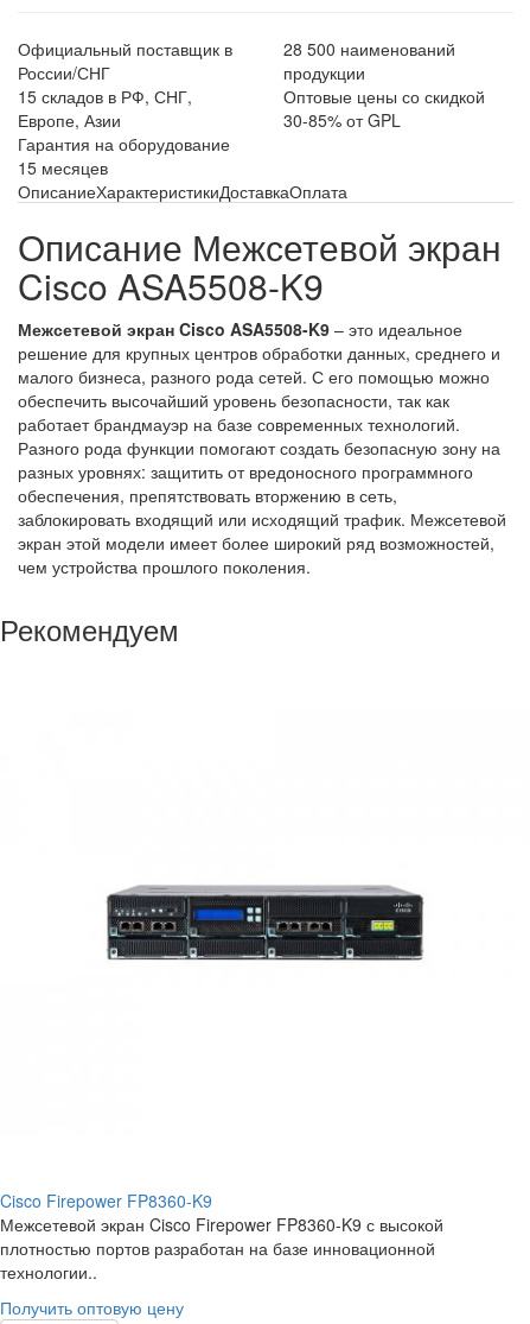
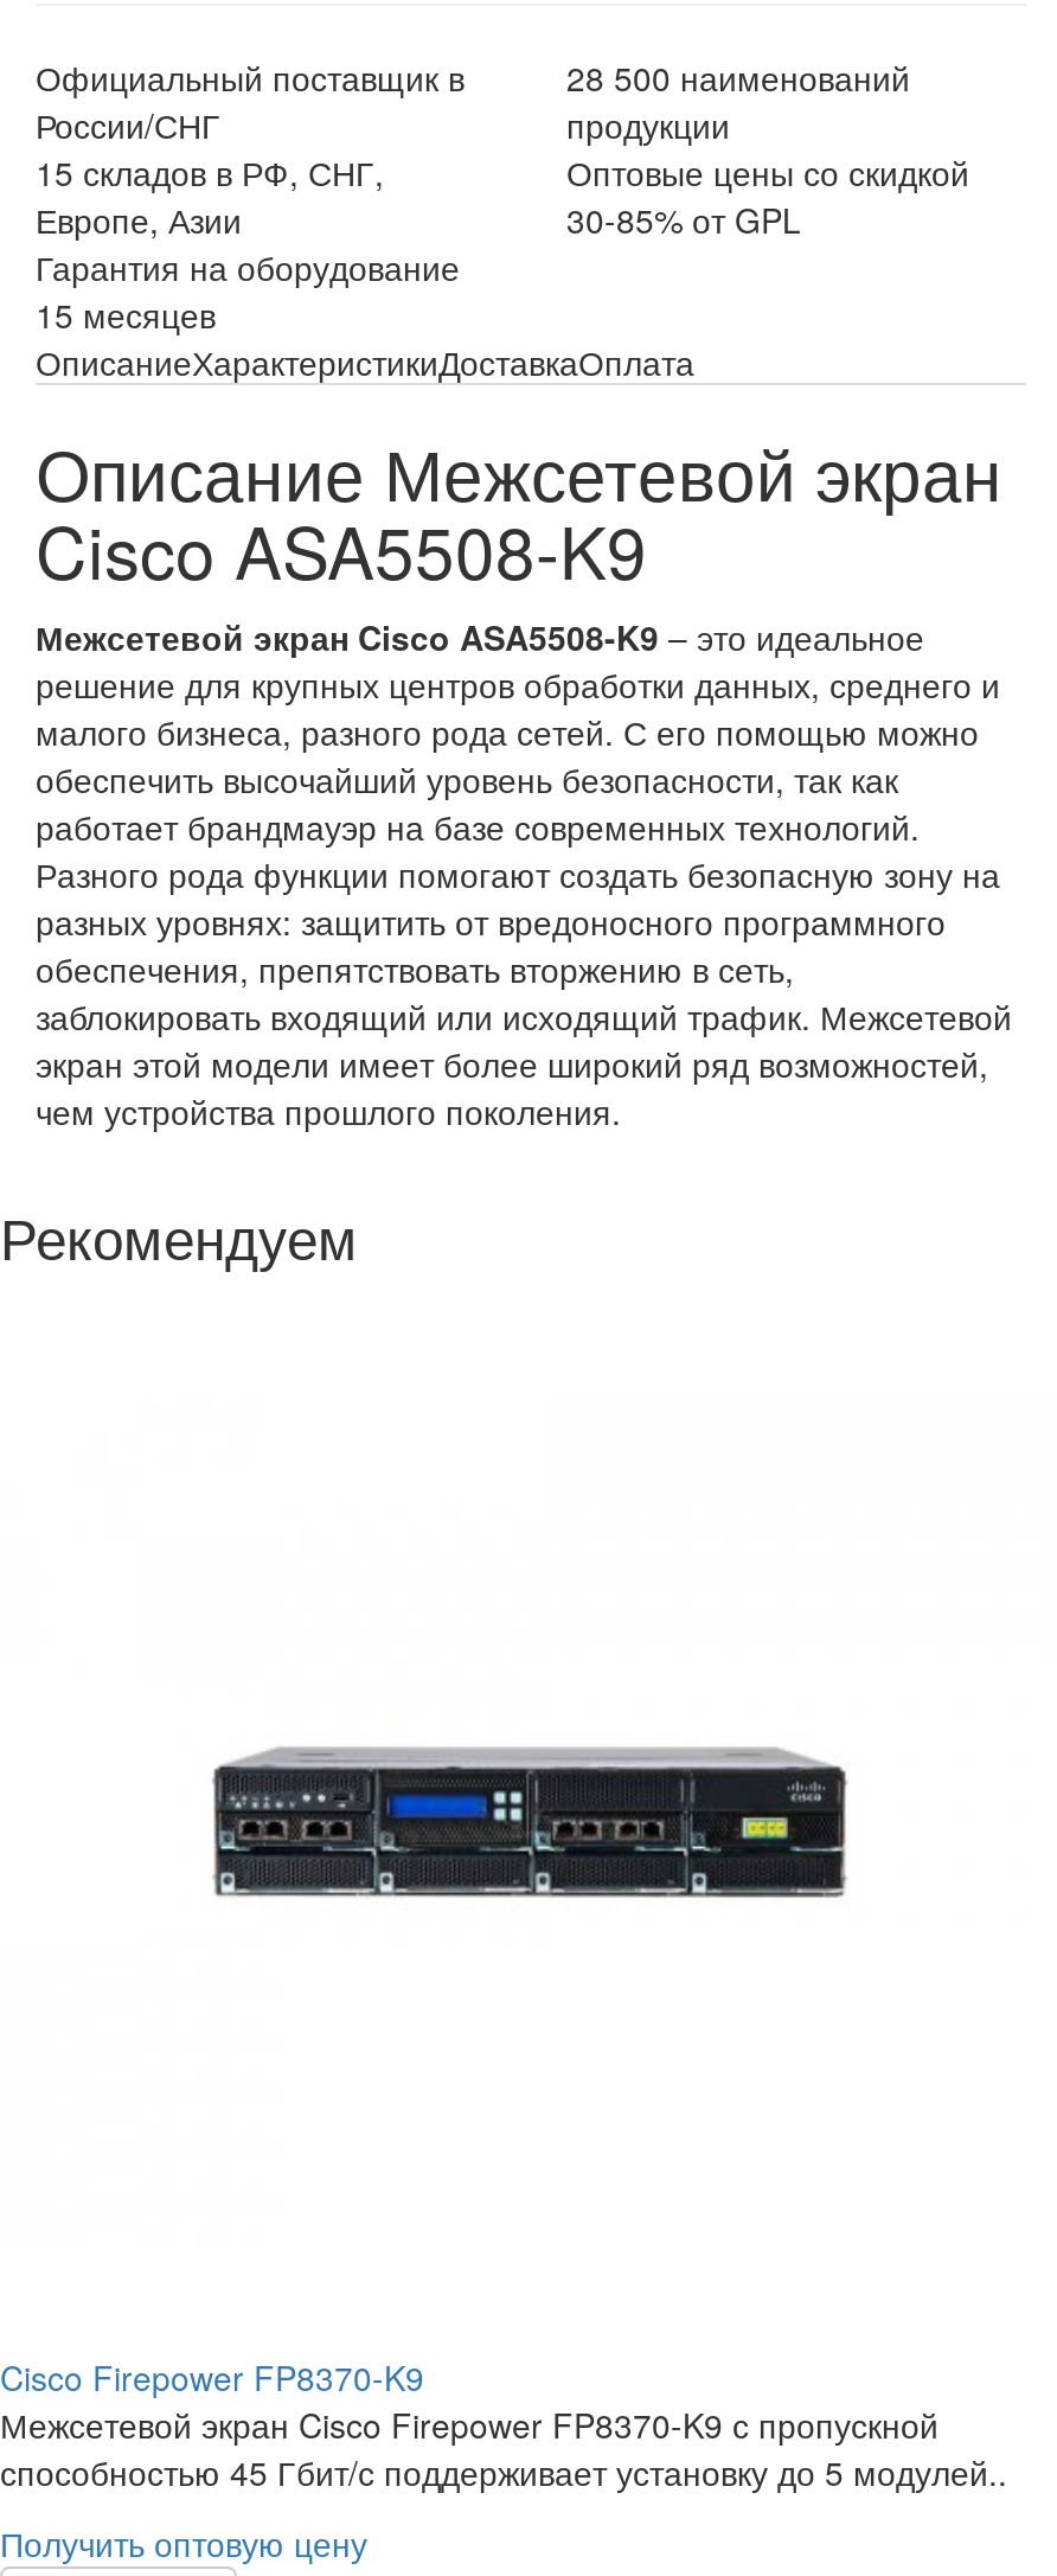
- Cisco Firepower FP8360-K9
- Межсетевой экран Cisco Firepower FP8360-K9 с высокой
- плотностью портов разработан на базе инновационной
- технологии..
+ Cisco Firepower FP8370-K9
+ Межсетевой экран Cisco Firepower FP8370-K9 с пропускной
+ способностью 45 Гбит/с поддерживает установку до 5 модулей..
